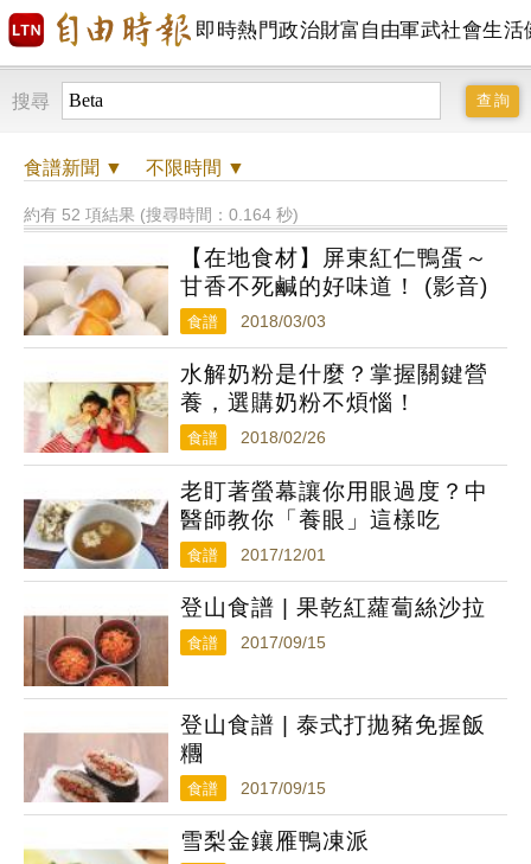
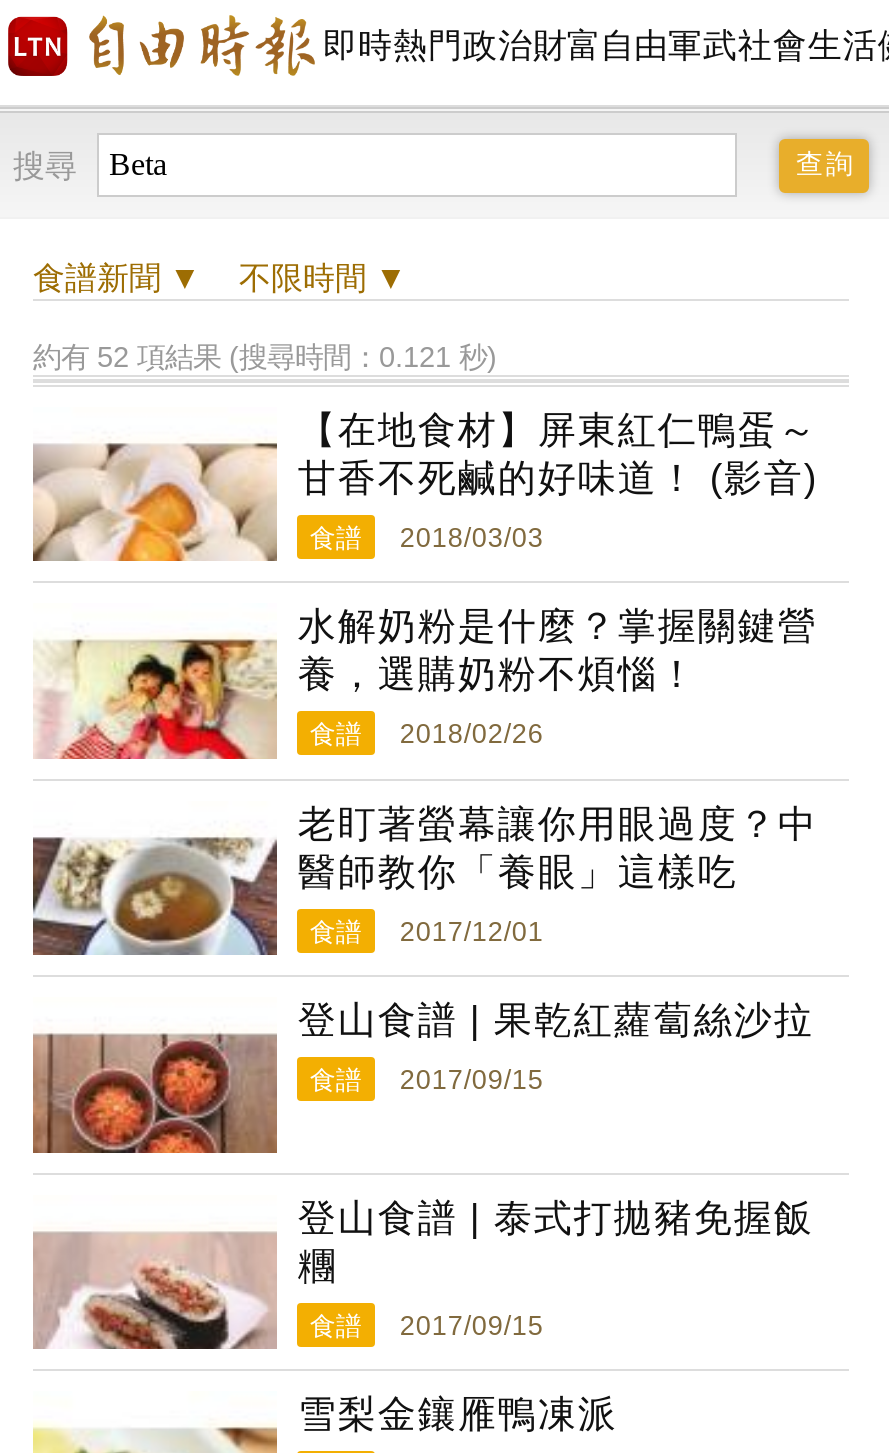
- 約有 52 項結果 (搜尋時間：0.164 秒)
+ 約有 52 項結果 (搜尋時間：0.121 秒)
